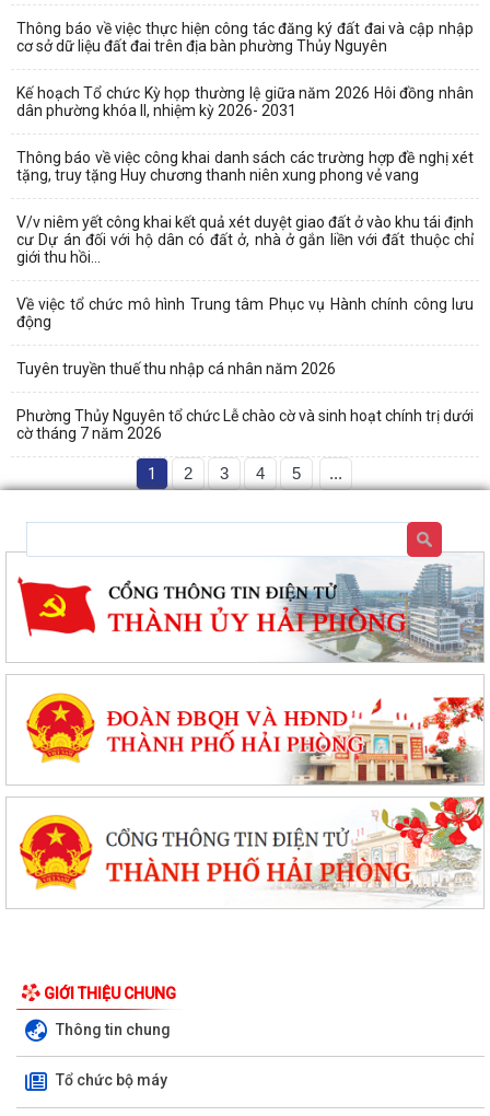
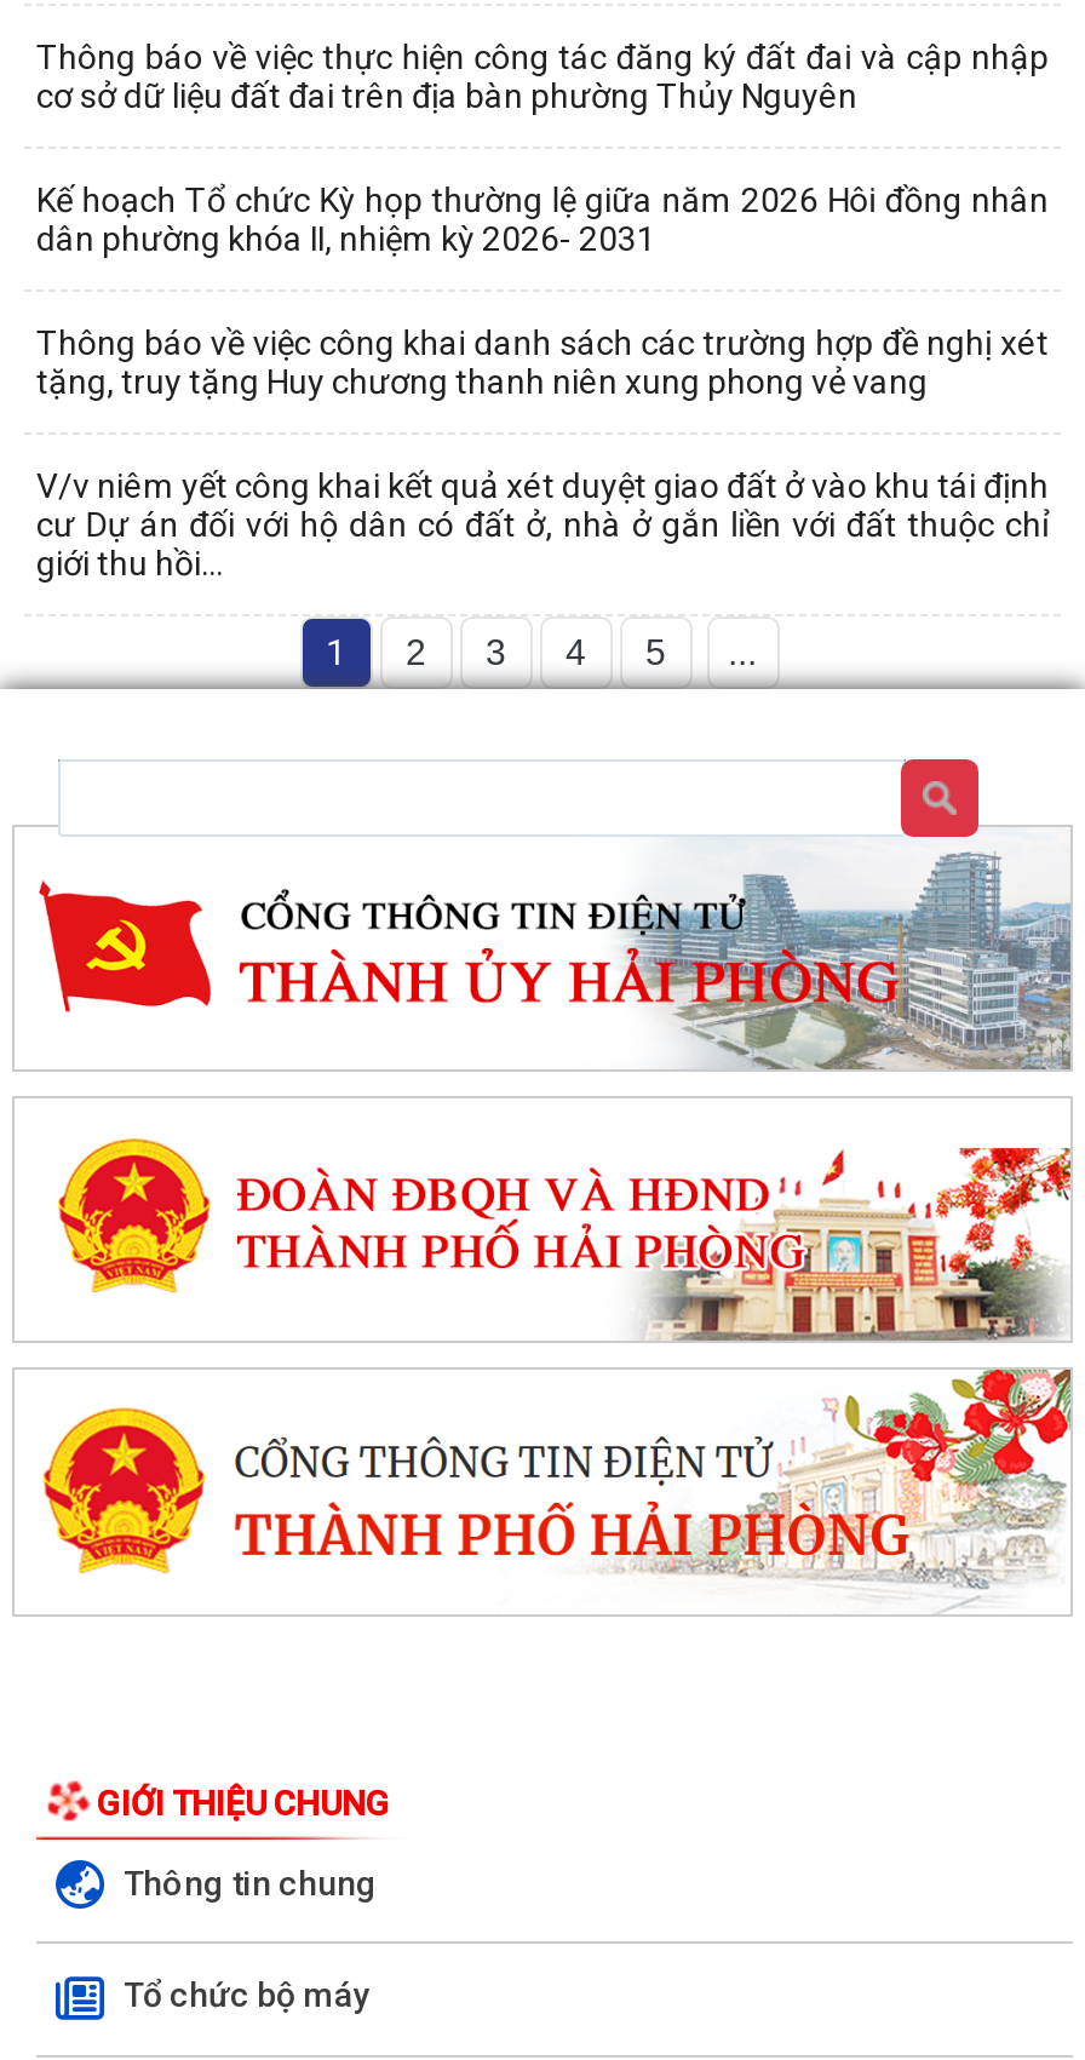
- Về việc tổ chức mô hình Trung tâm Phục vụ Hành chính công lưu
- động
- Tuyên truyền thuế thu nhập cá nhân năm 2026
- Phường Thủy Nguyên tổ chức Lễ chào cờ và sinh hoạt chính trị dưới
- cờ tháng 7 năm 2026
